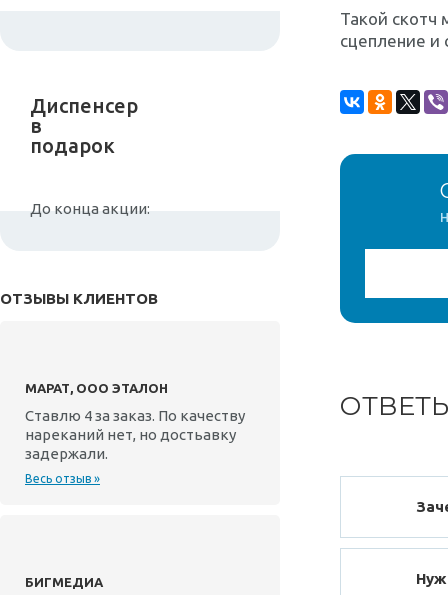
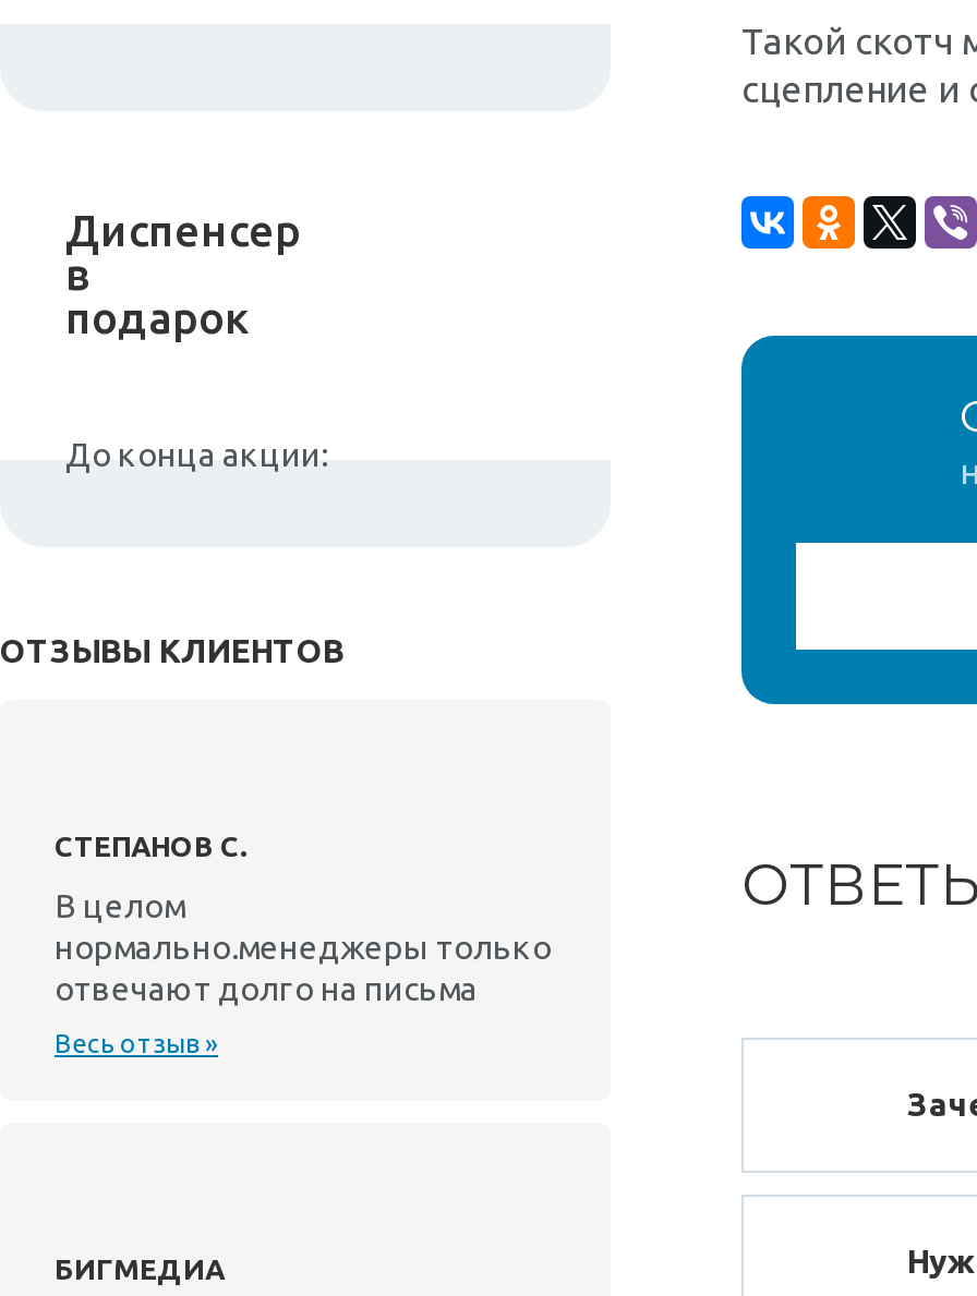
- МАРАТ, ООО ЭТАЛОН
+ СТЕПАНОВ С.

- Ставлю 4 за заказ. По качеству
- нареканий нет, но достьавку
- задержали.
+ В целом
+ нормально.менеджеры только
+ отвечают долго на письма
